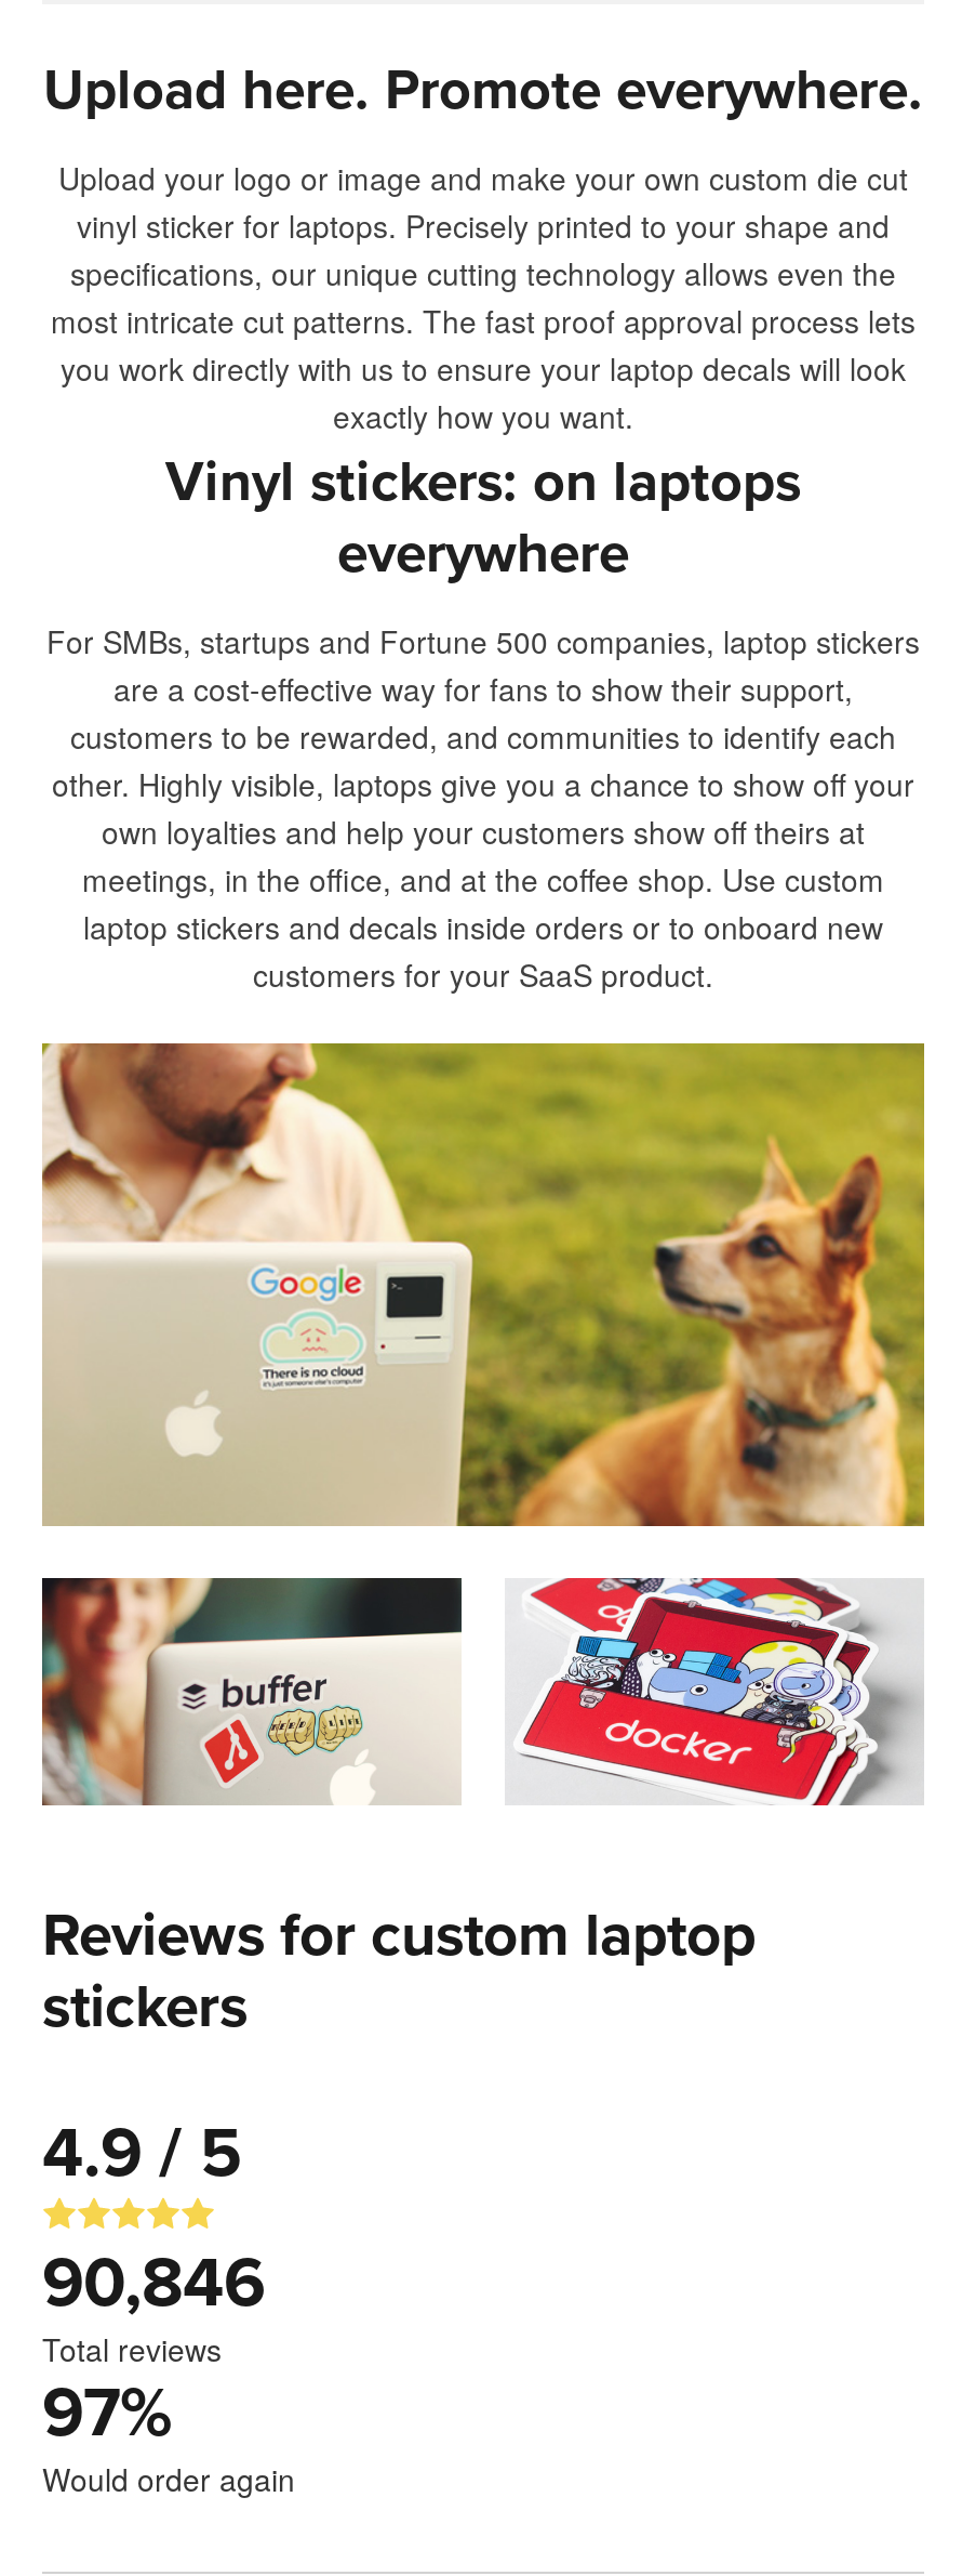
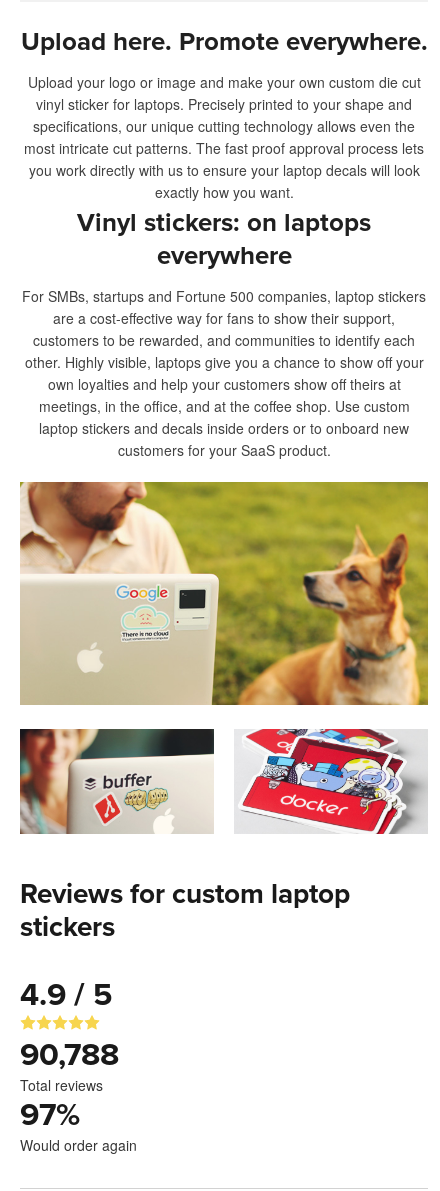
- 90,846
+ 90,788
